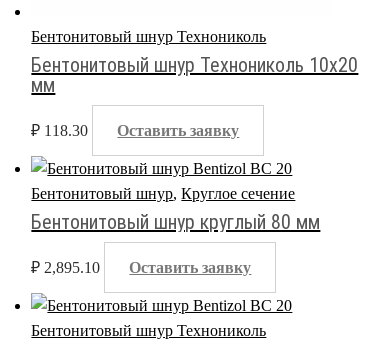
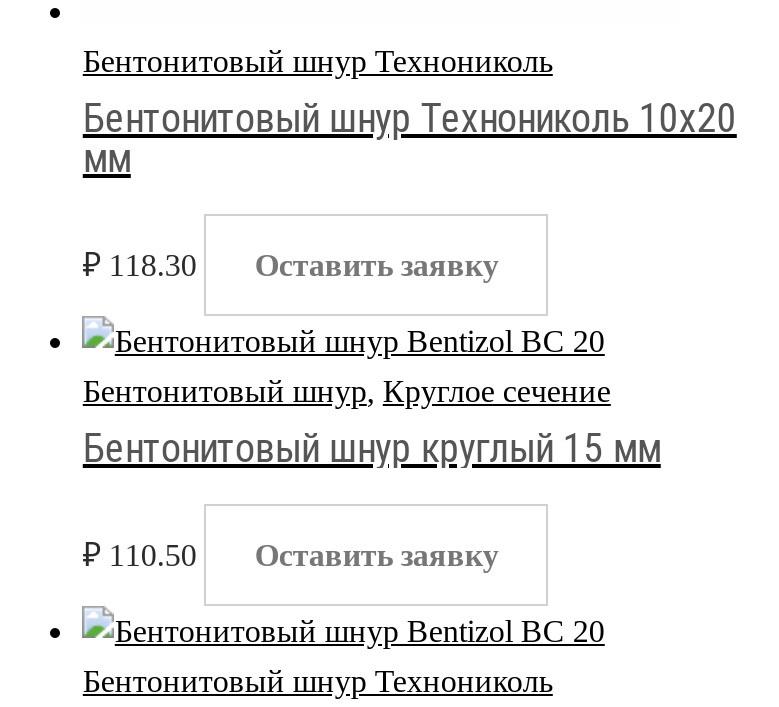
- Бентонитовый шнур круглый 80 мм
+ Бентонитовый шнур круглый 15 мм

- ₽ 2,895.10 Оставить заявку
+ ₽ 110.50 Оставить заявку
